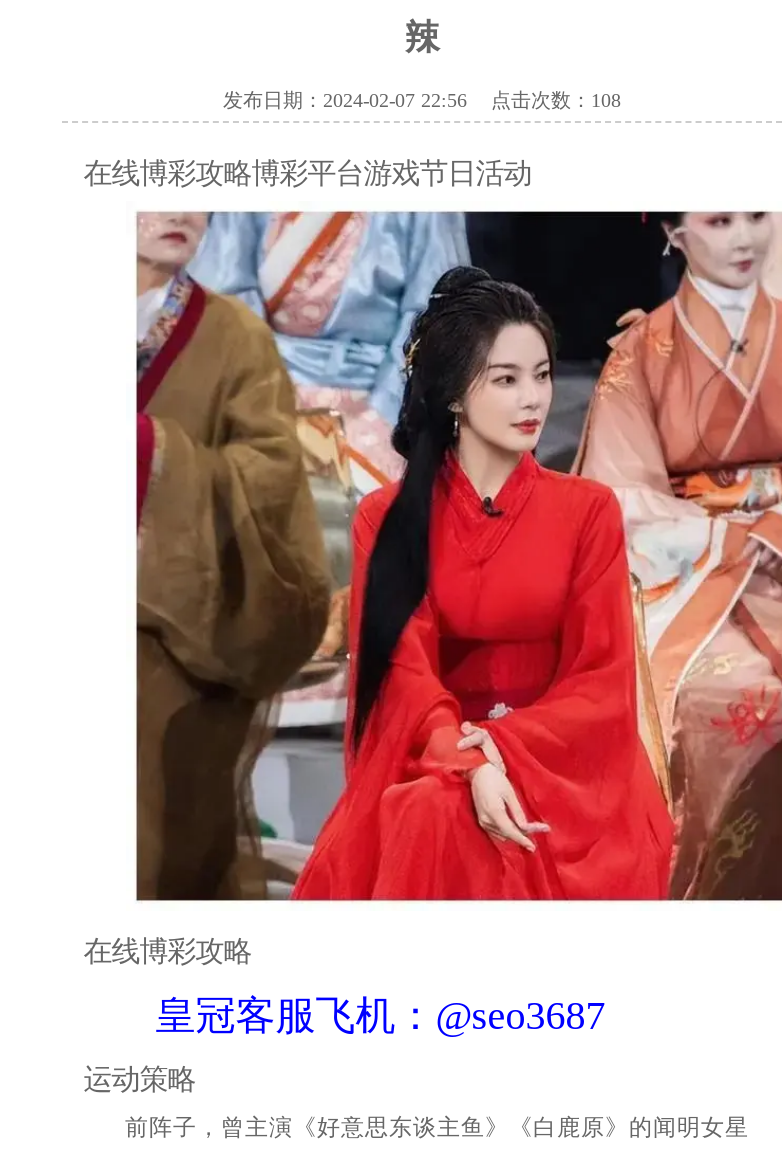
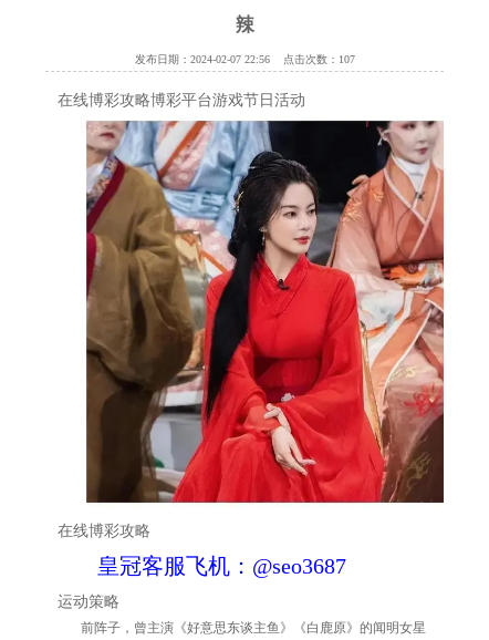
- 发布日期：2024-02-07 22:56 点击次数：108
+ 发布日期：2024-02-07 22:56 点击次数：107
